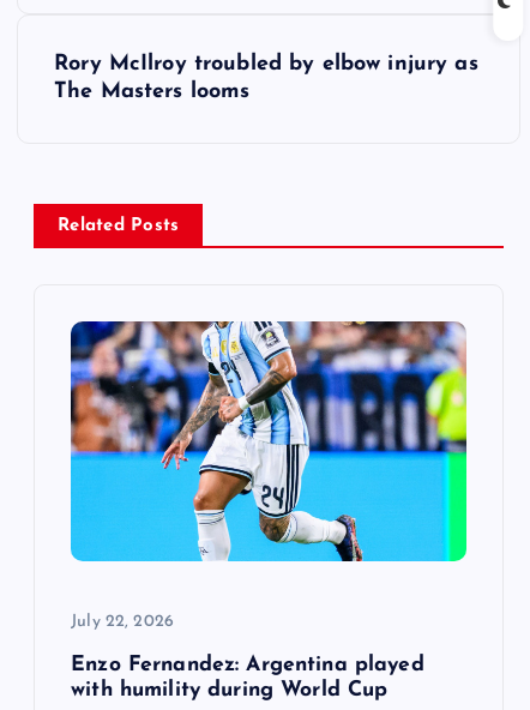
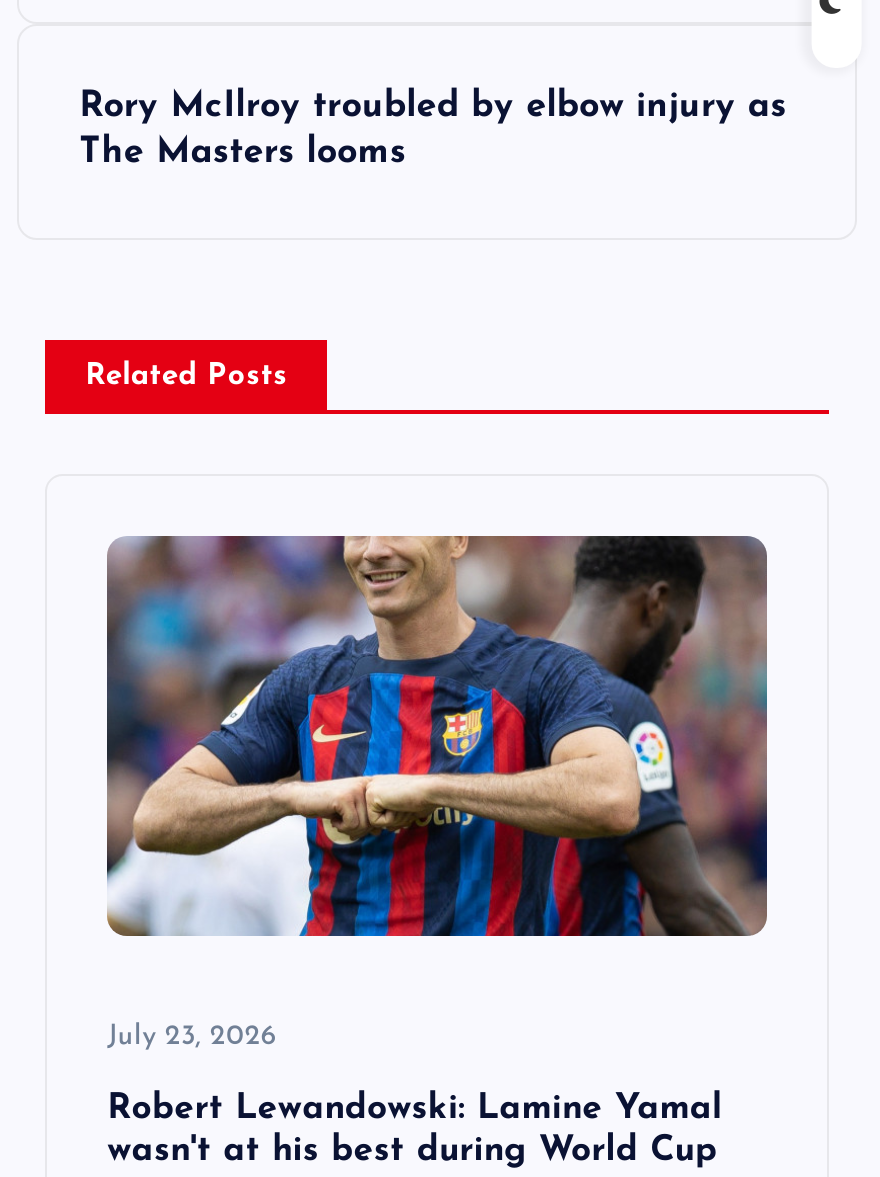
- [image]
+ [image]

- July 22, 2026
+ July 23, 2026

- Enzo Fernandez: Argentina played
- with humility during World Cup
+ Robert Lewandowski: Lamine Yamal
+ wasn't at his best during World Cup
